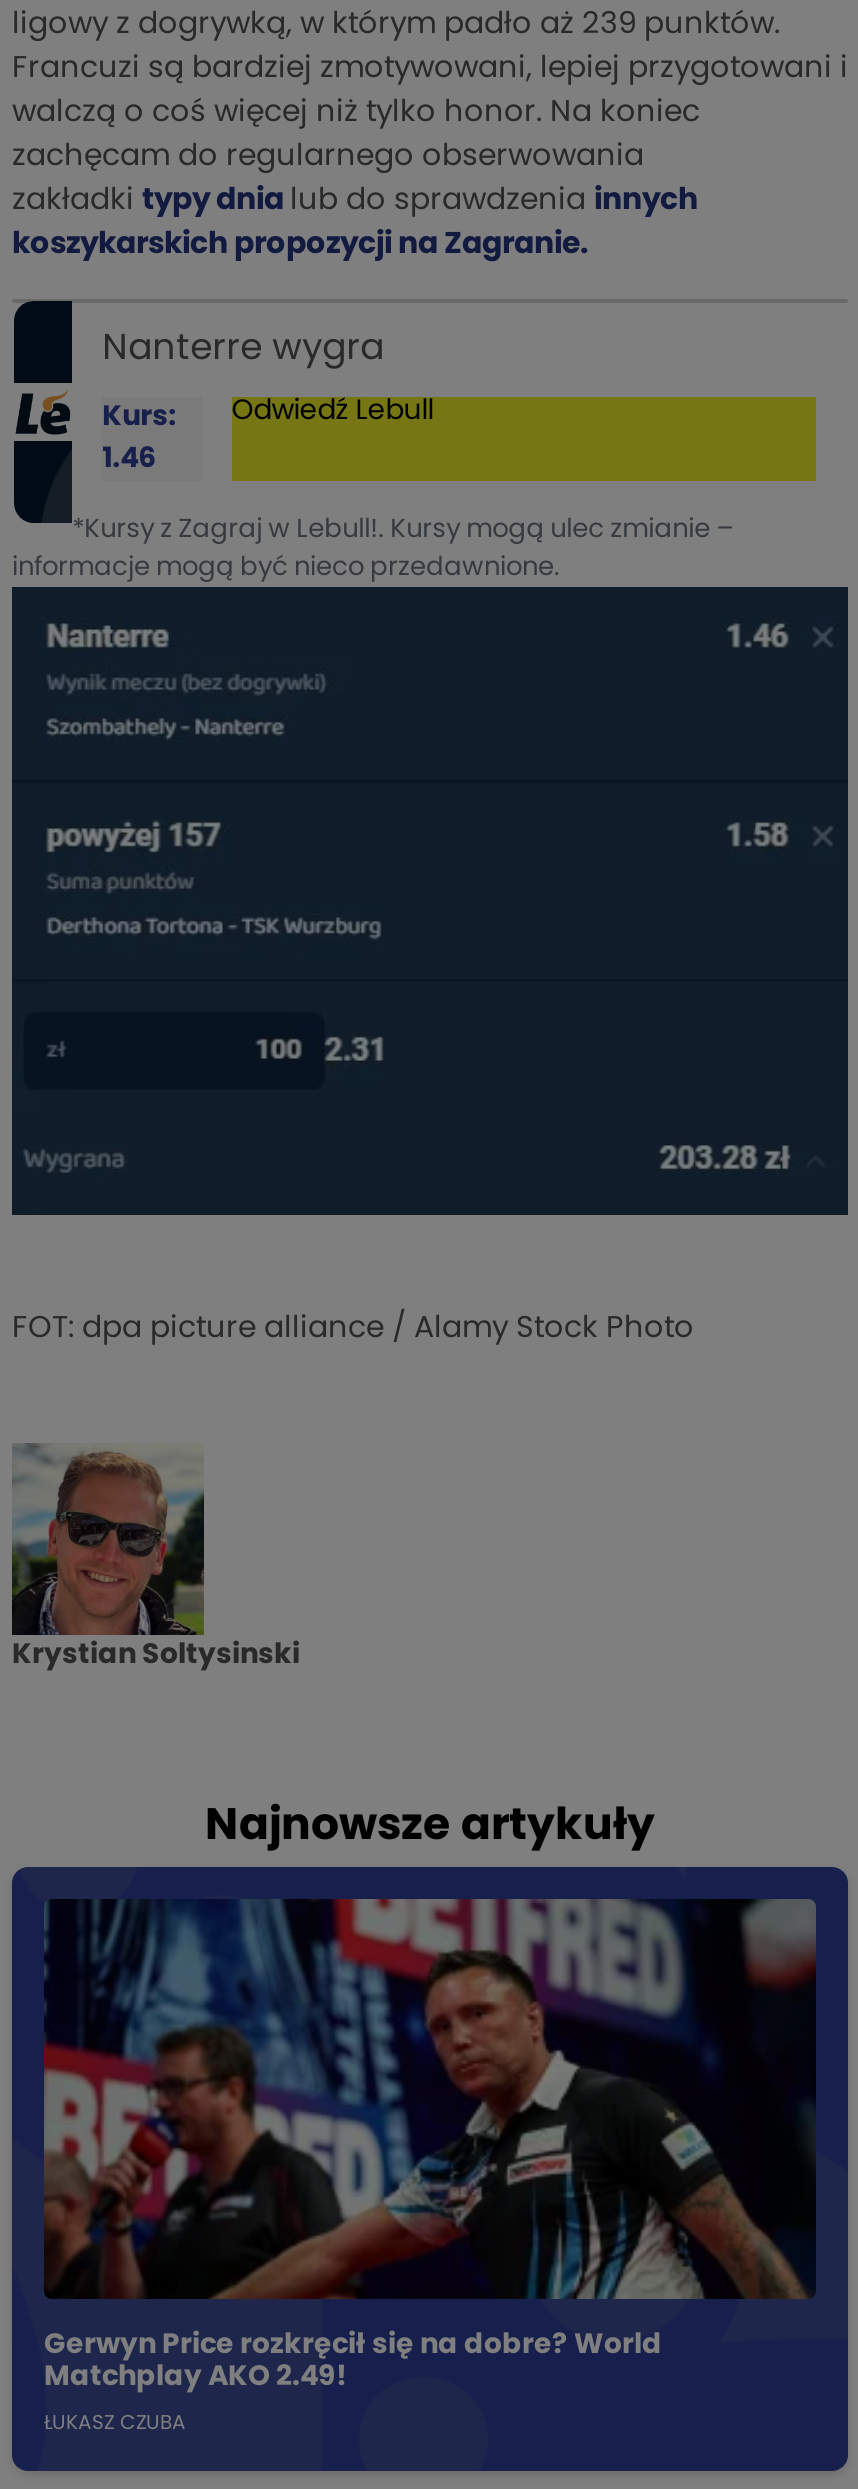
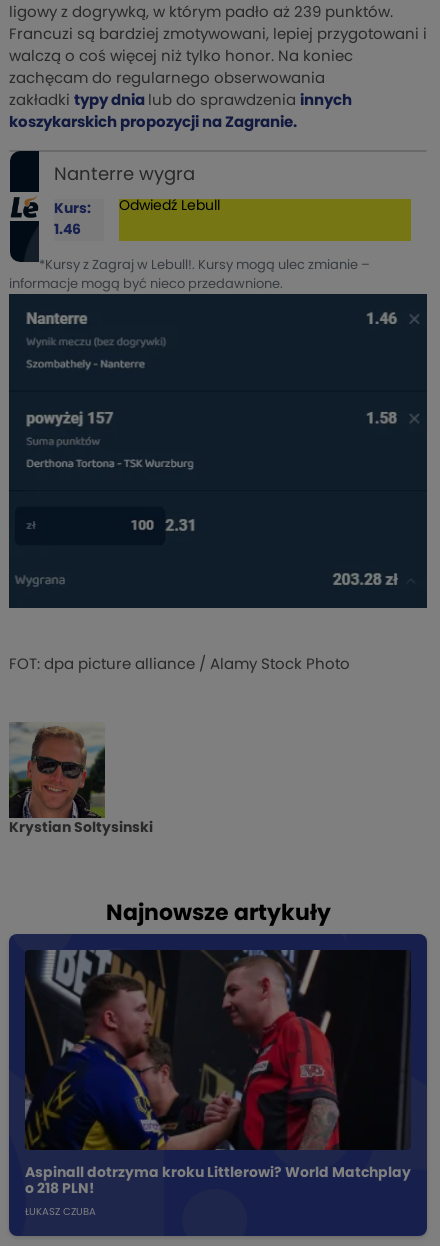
- [image]
- Gerwyn Price rozkręcił się na dobre? World
- Matchplay AKO 2.49!
+ [image]
+ Aspinall dotrzyma kroku Littlerowi? World Matchplay
+ o 218 PLN!
